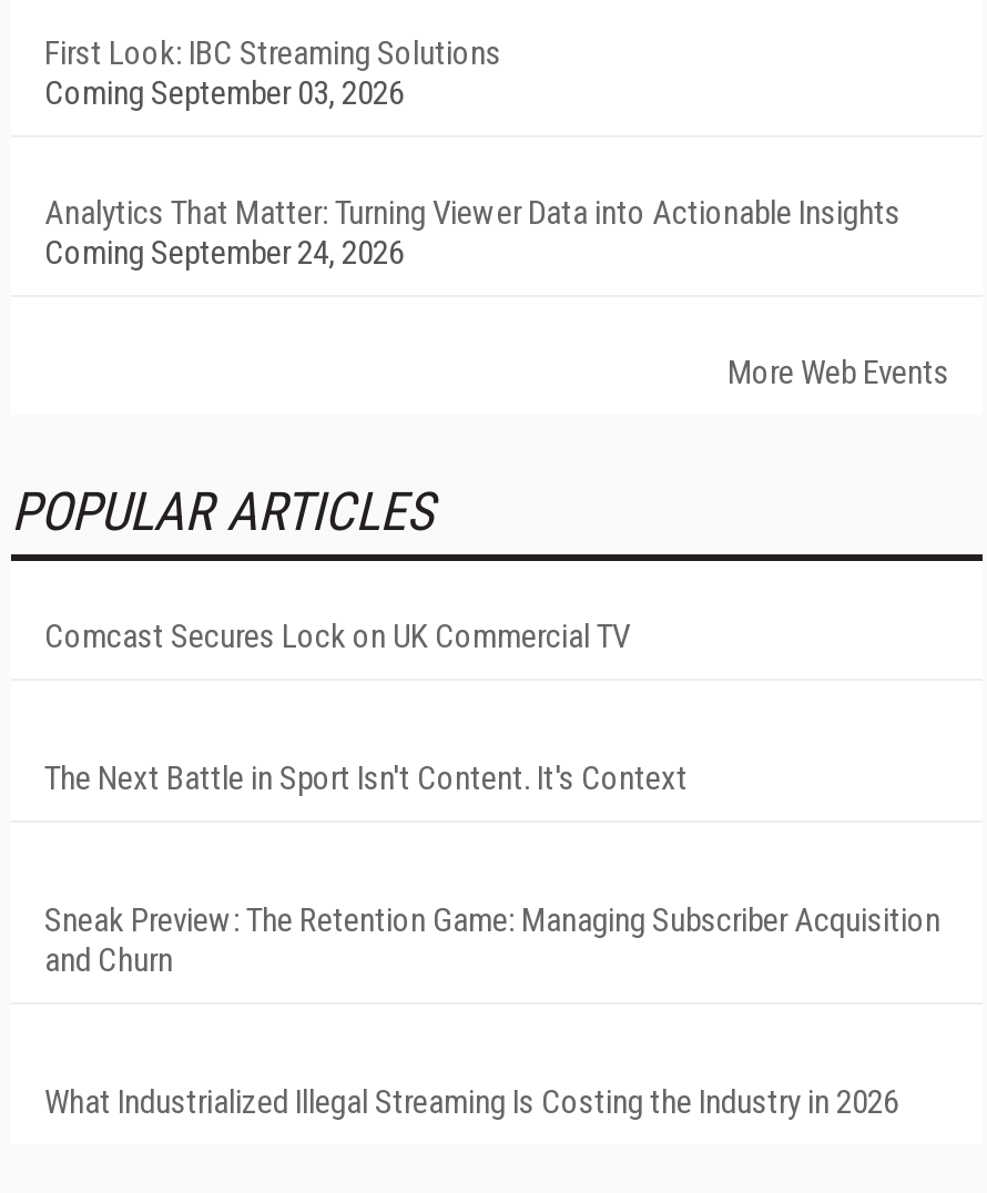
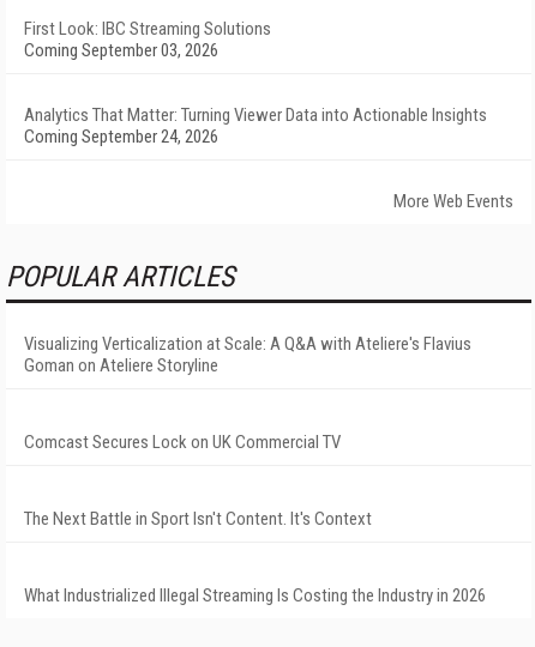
+ Visualizing Verticalization at Scale: A Q&A with Ateliere's Flavius
+ Goman on Ateliere Storyline

moved down: Comcast Secures Lock on UK Commercial TV | The Next Battle in Sport Isn't Content. It's Context

- Sneak Preview: The Retention Game: Managing Subscriber Acquisition
- and Churn
